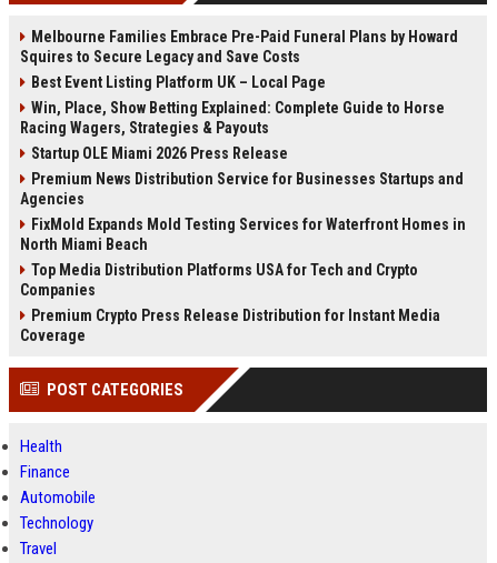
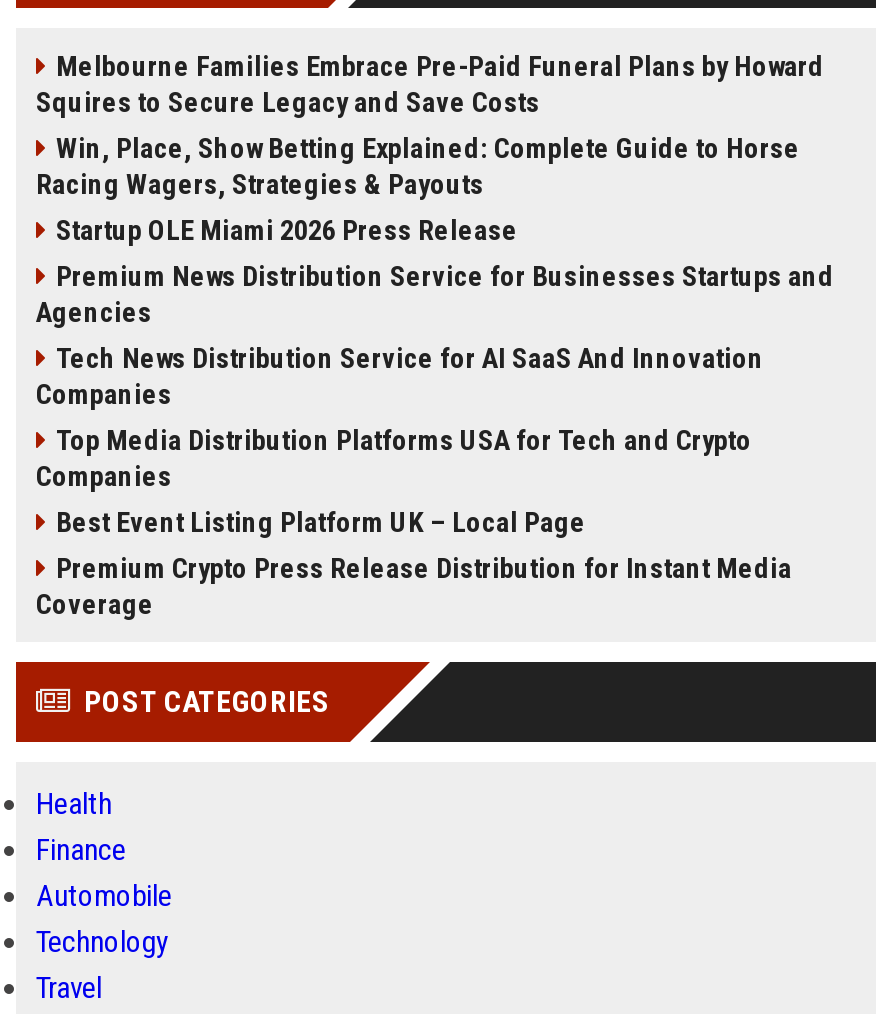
moved down: Best Event Listing Platform UK – Local Page

moved up: Win, Place, Show Betting Explained: Complete Guide to Horse | Racing Wagers, Strategies & Payouts | Startup OLE Miami 2026 Press Release | Premium News Distribution Service for Businesses Startups and | Agencies

- FixMold Expands Mold Testing Services for Waterfront Homes in
- North Miami Beach
+ Tech News Distribution Service for AI SaaS And Innovation
+ Companies

moved up: Top Media Distribution Platforms USA for Tech and Crypto | Companies
